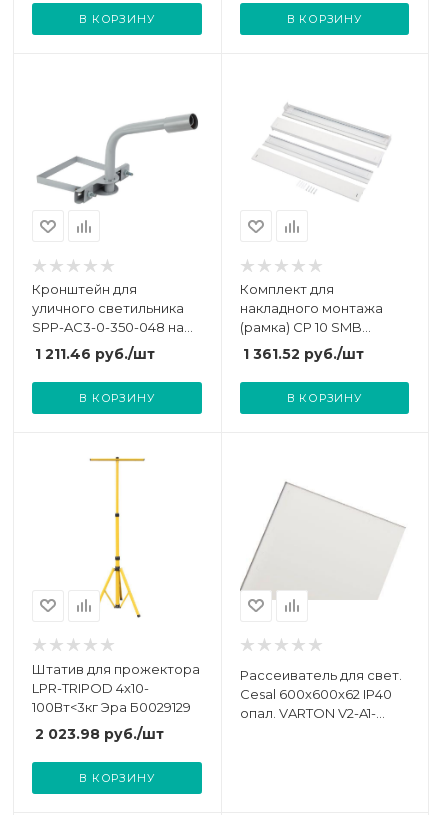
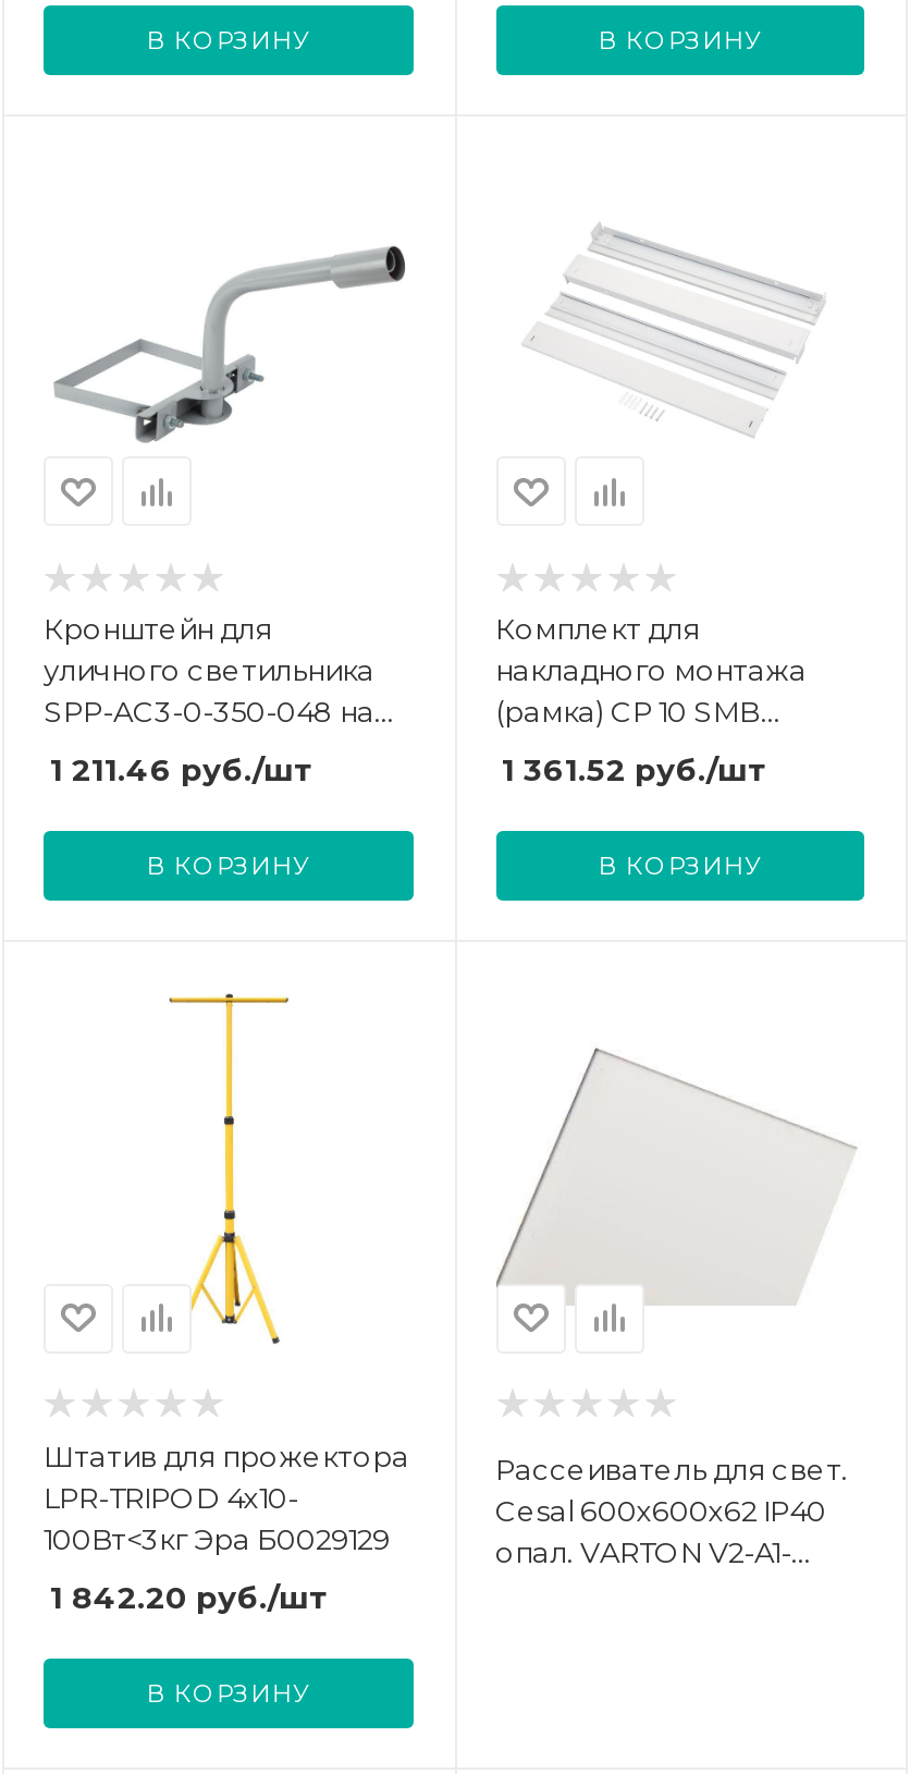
- 2 023.98 руб./шт
+ 1 842.20 руб./шт
